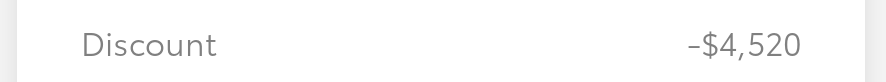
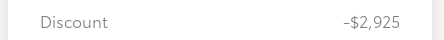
- -$4,520
+ -$2,925
